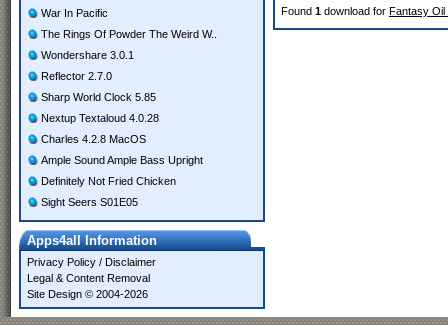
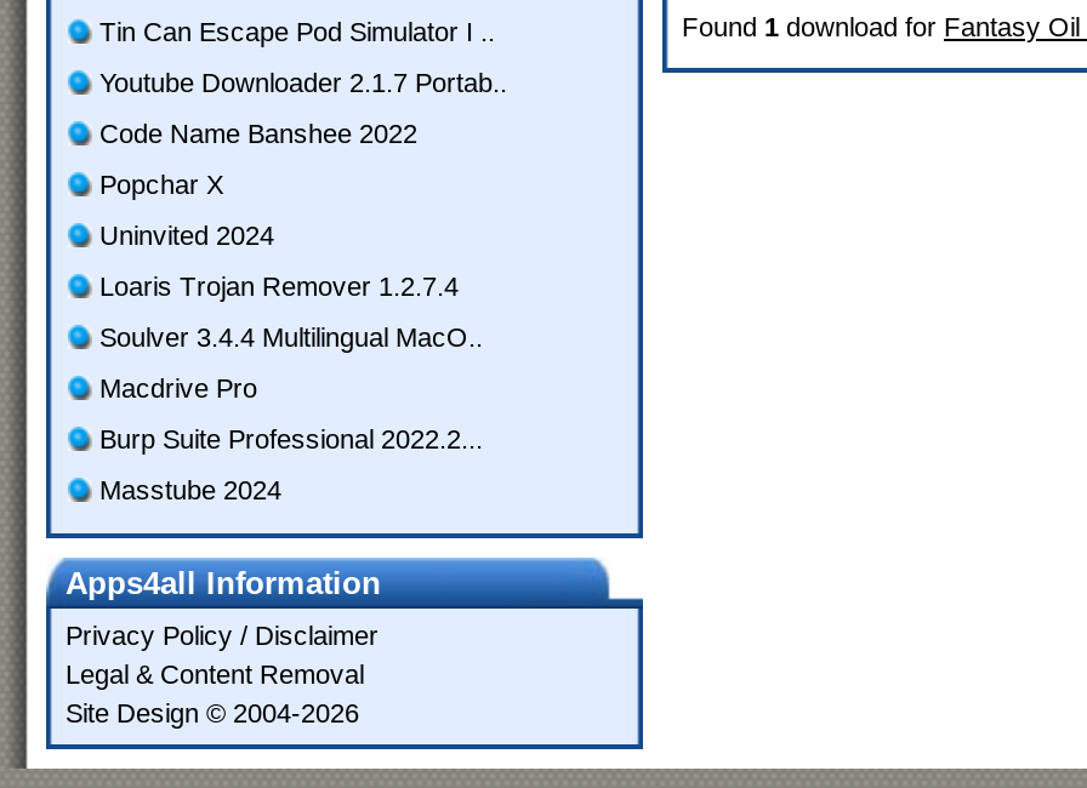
- War In Pacific
+ Tin Can Escape Pod Simulator I ..

- The Rings Of Powder The Weird W..
+ Youtube Downloader 2.1.7 Portab..

- Wondershare 3.0.1
+ Code Name Banshee 2022

- Reflector 2.7.0
+ Popchar X

- Sharp World Clock 5.85
+ Uninvited 2024

- Nextup Textaloud 4.0.28
+ Loaris Trojan Remover 1.2.7.4

- Charles 4.2.8 MacOS
+ Soulver 3.4.4 Multilingual MacO..

- Ample Sound Ample Bass Upright
+ Macdrive Pro

- Definitely Not Fried Chicken
+ Burp Suite Professional 2022.2...

- Sight Seers S01E05
+ Masstube 2024
